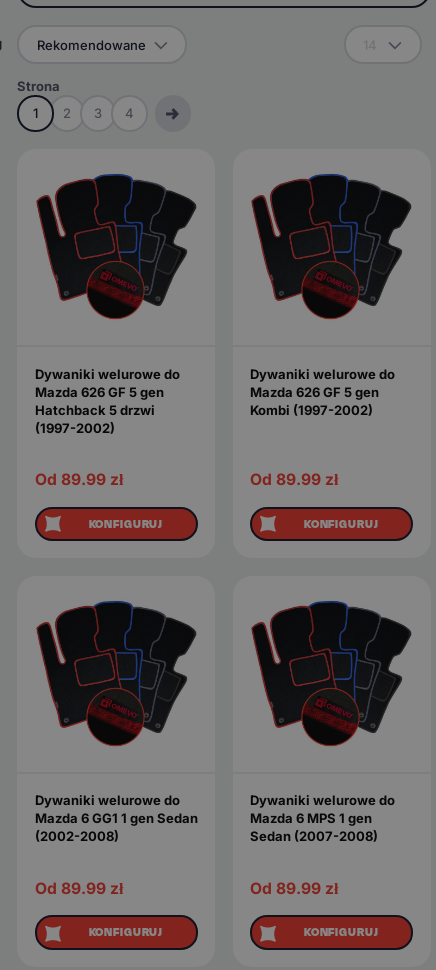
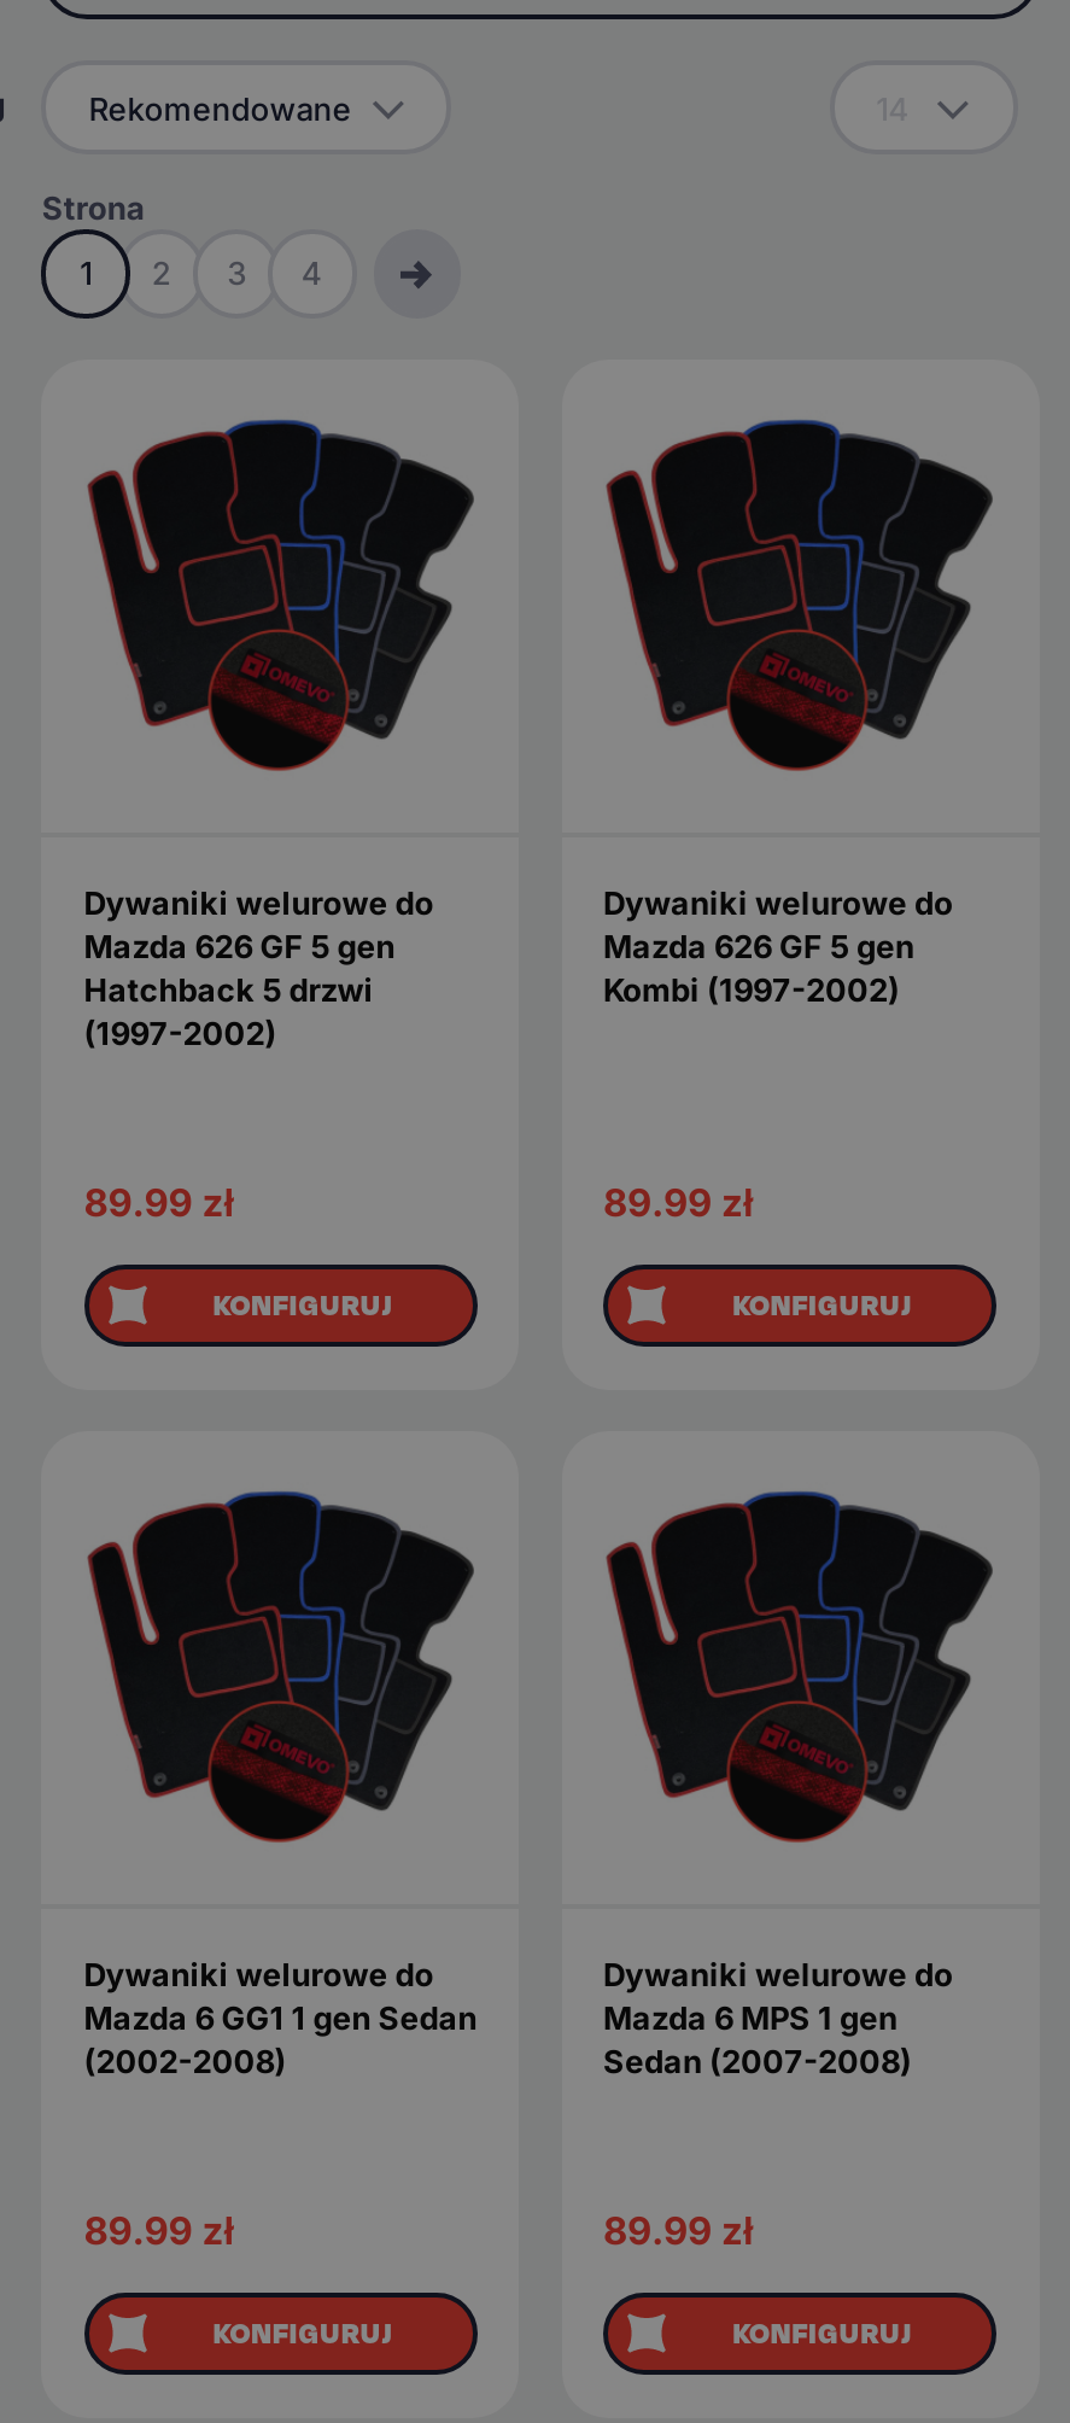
- Od 89.99 zł
+ 89.99 zł

- Od 89.99 zł
+ 89.99 zł

- Od 89.99 zł
+ 89.99 zł

- Od 89.99 zł
+ 89.99 zł
